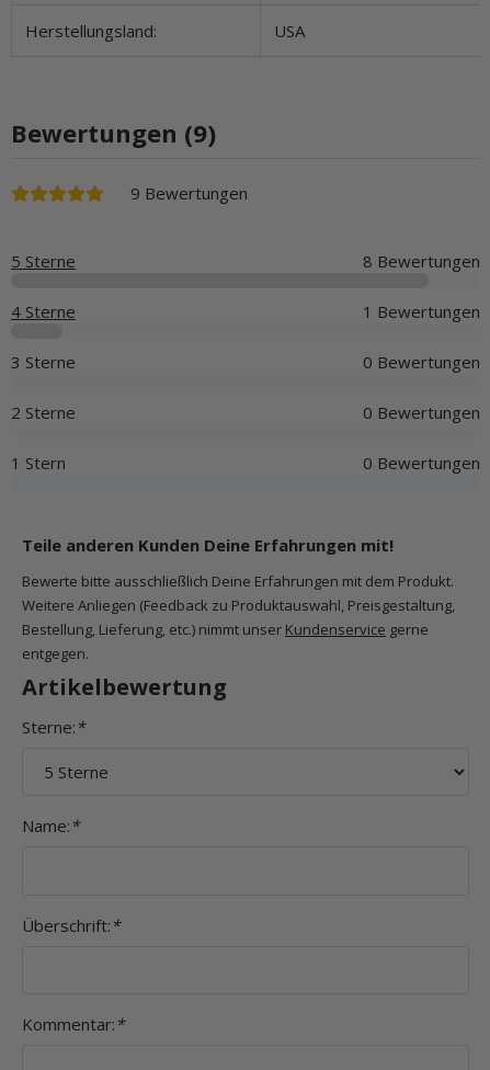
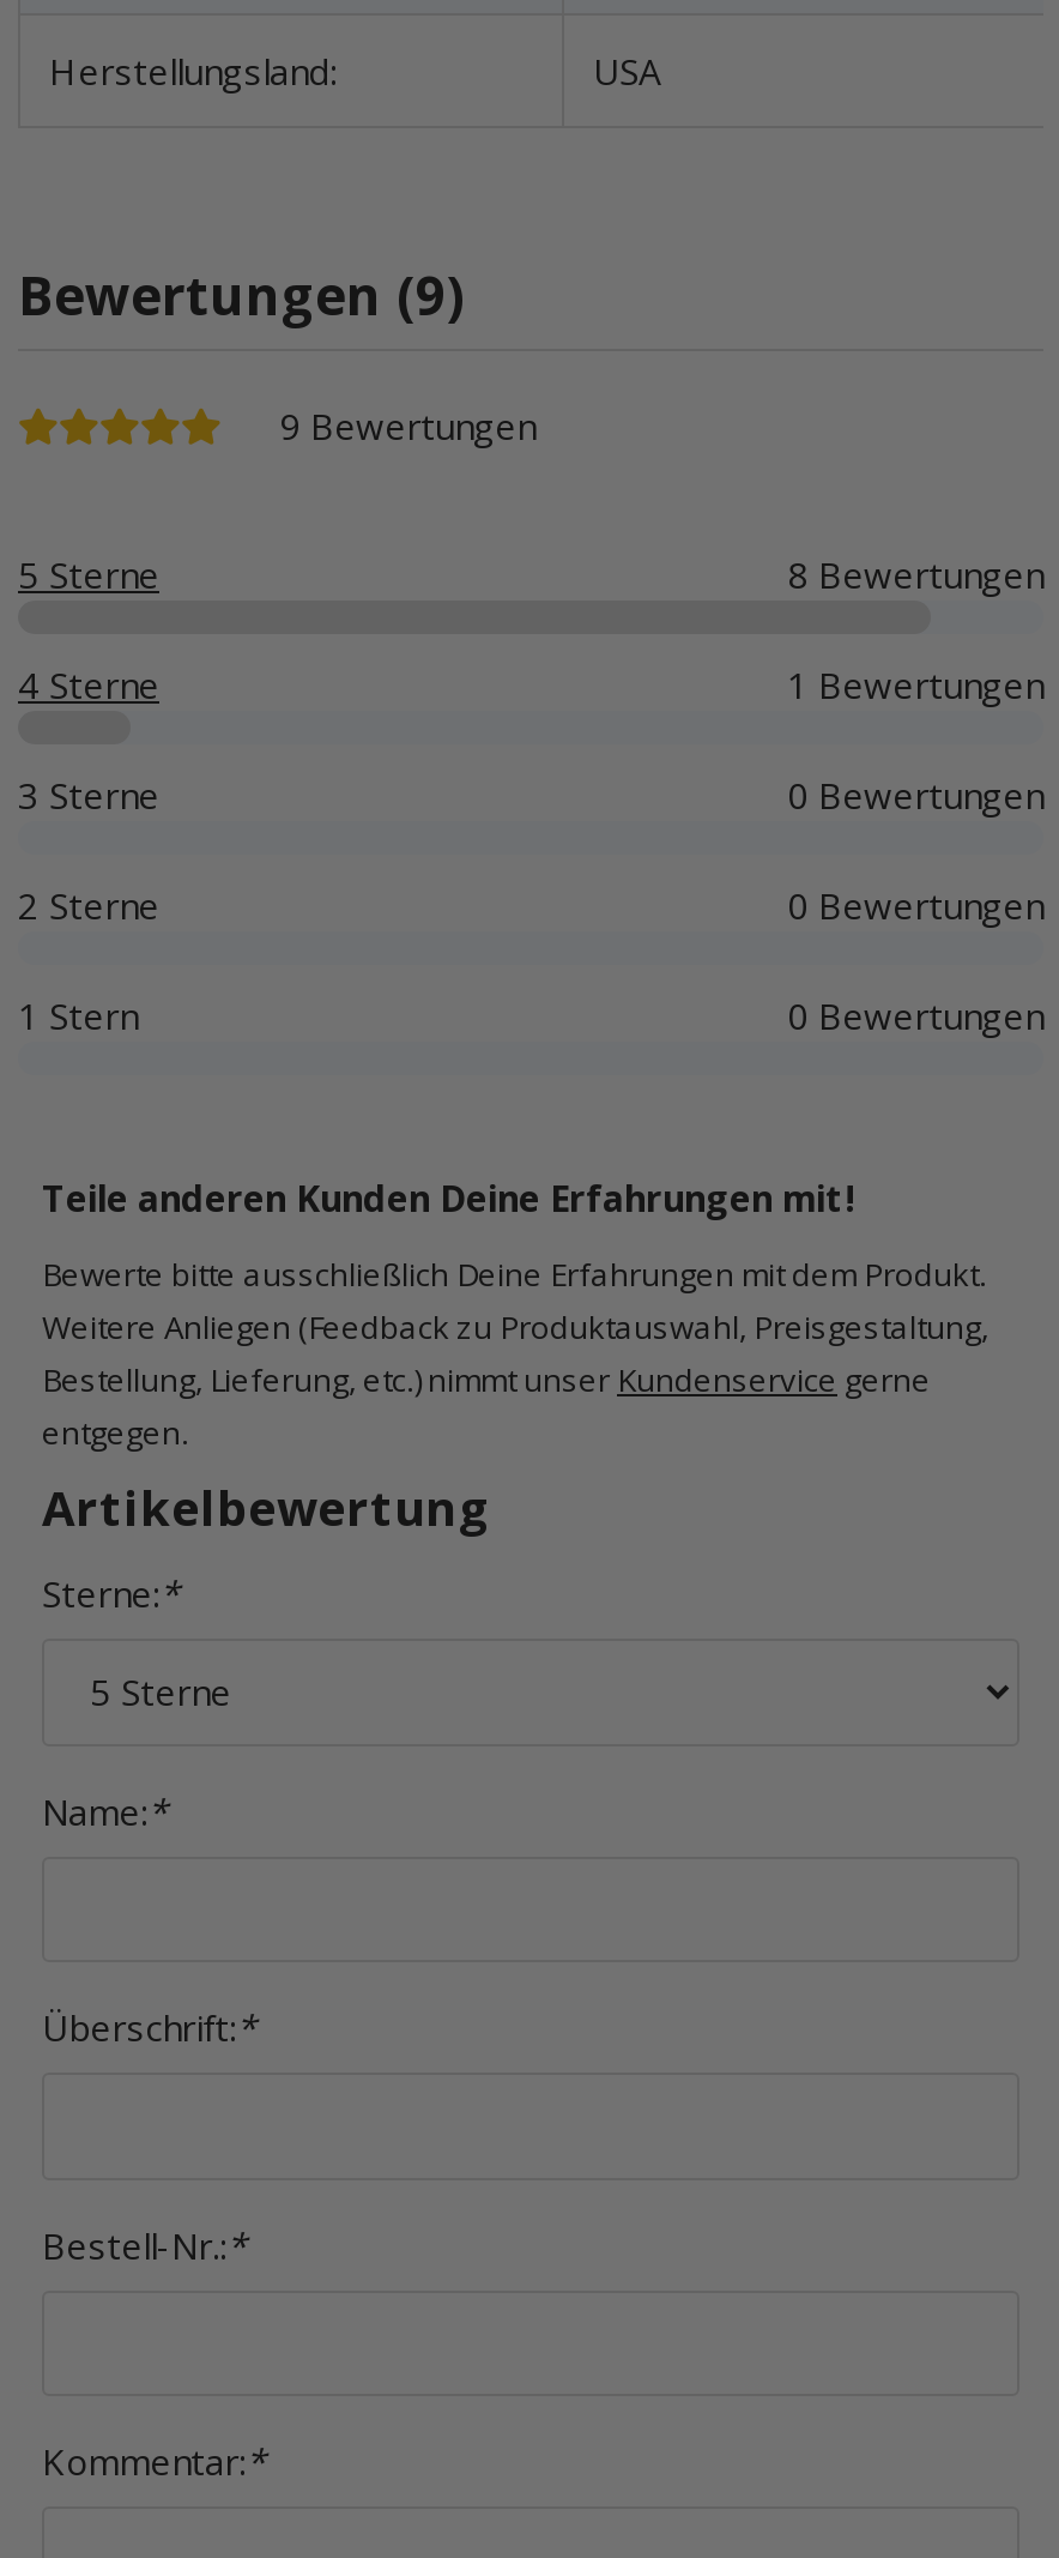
+ Bestell-Nr.:*
